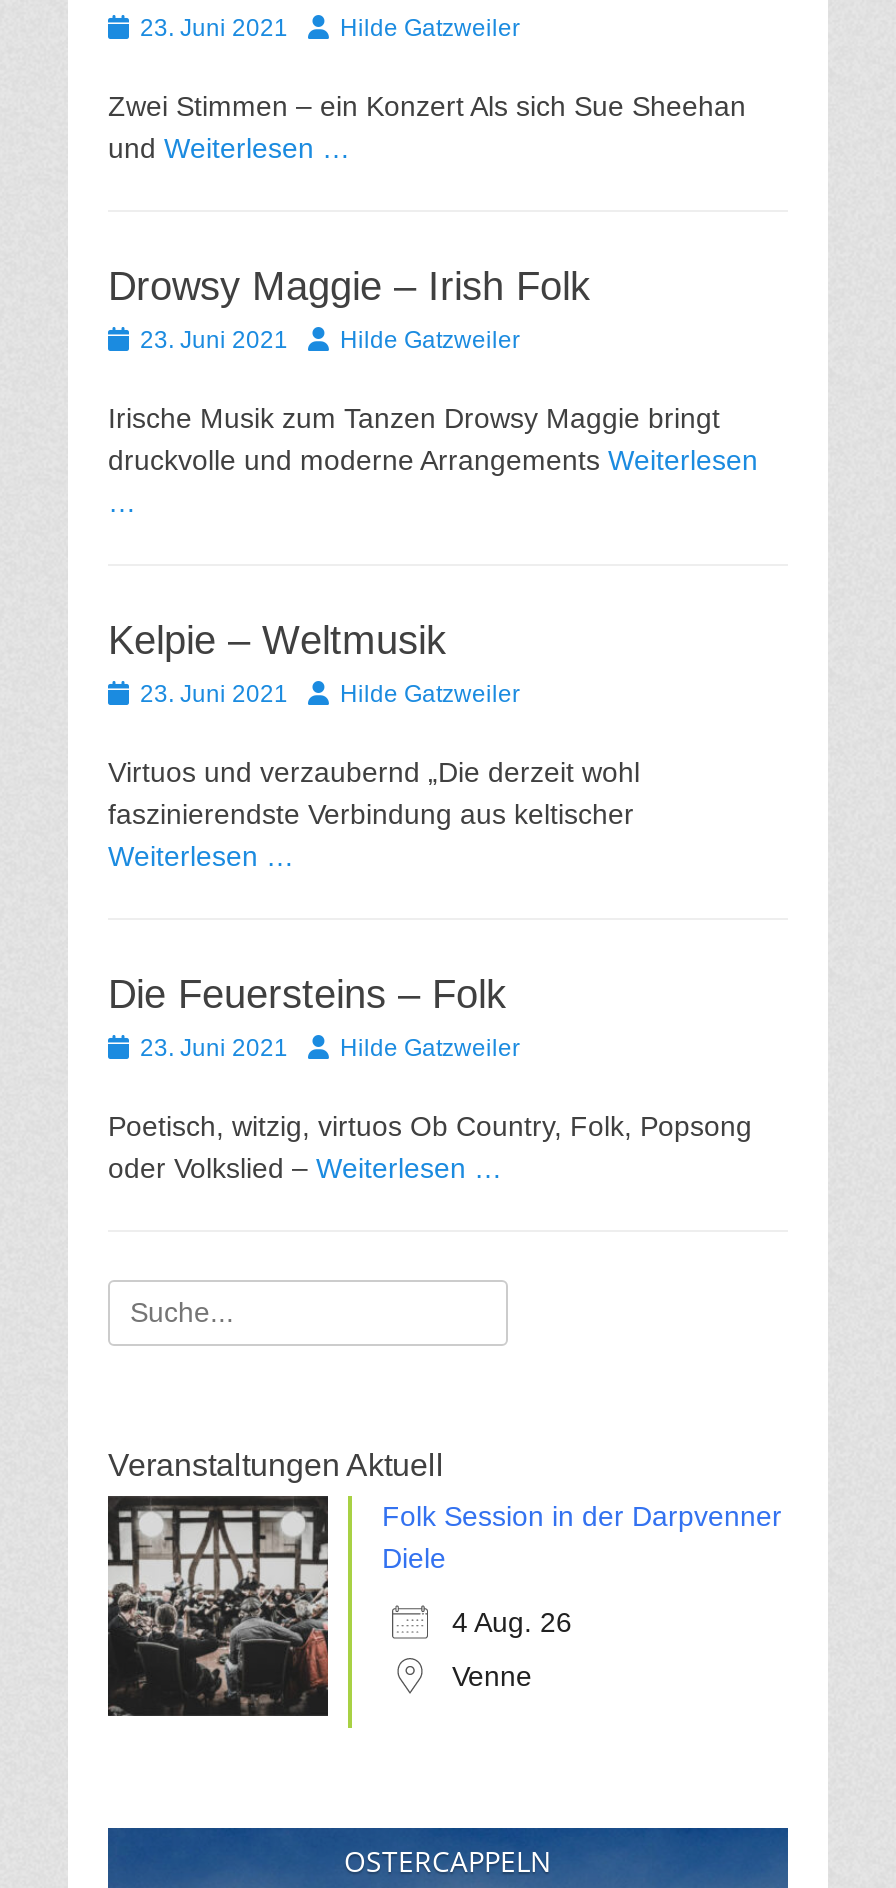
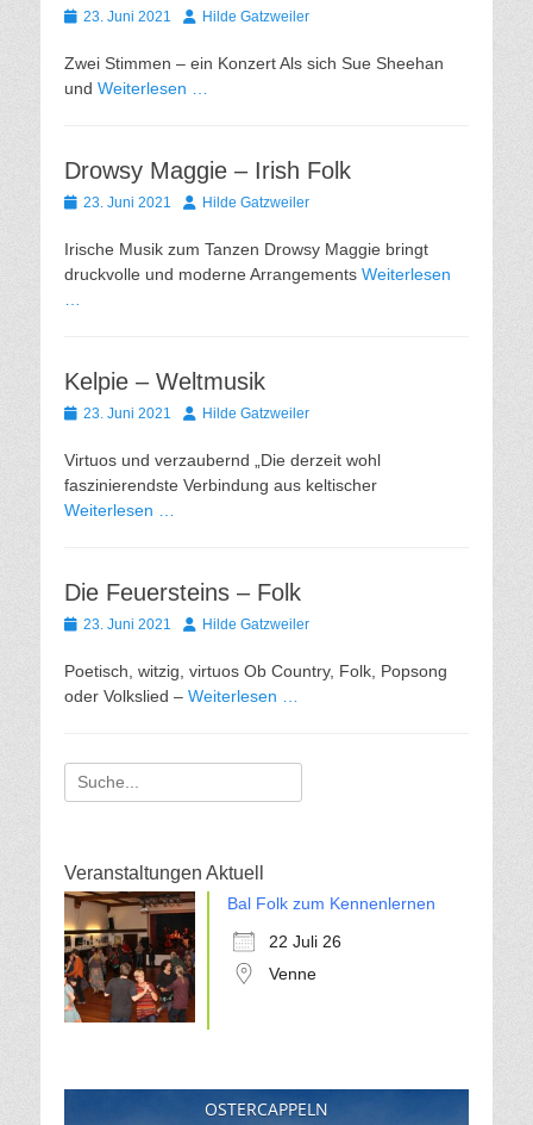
- [image]
- Folk Session in der Darpvenner
- Diele
+ [image]
+ Bal Folk zum Kennenlernen

- 4 Aug. 26
+ 22 Juli 26

moved up: Venne
